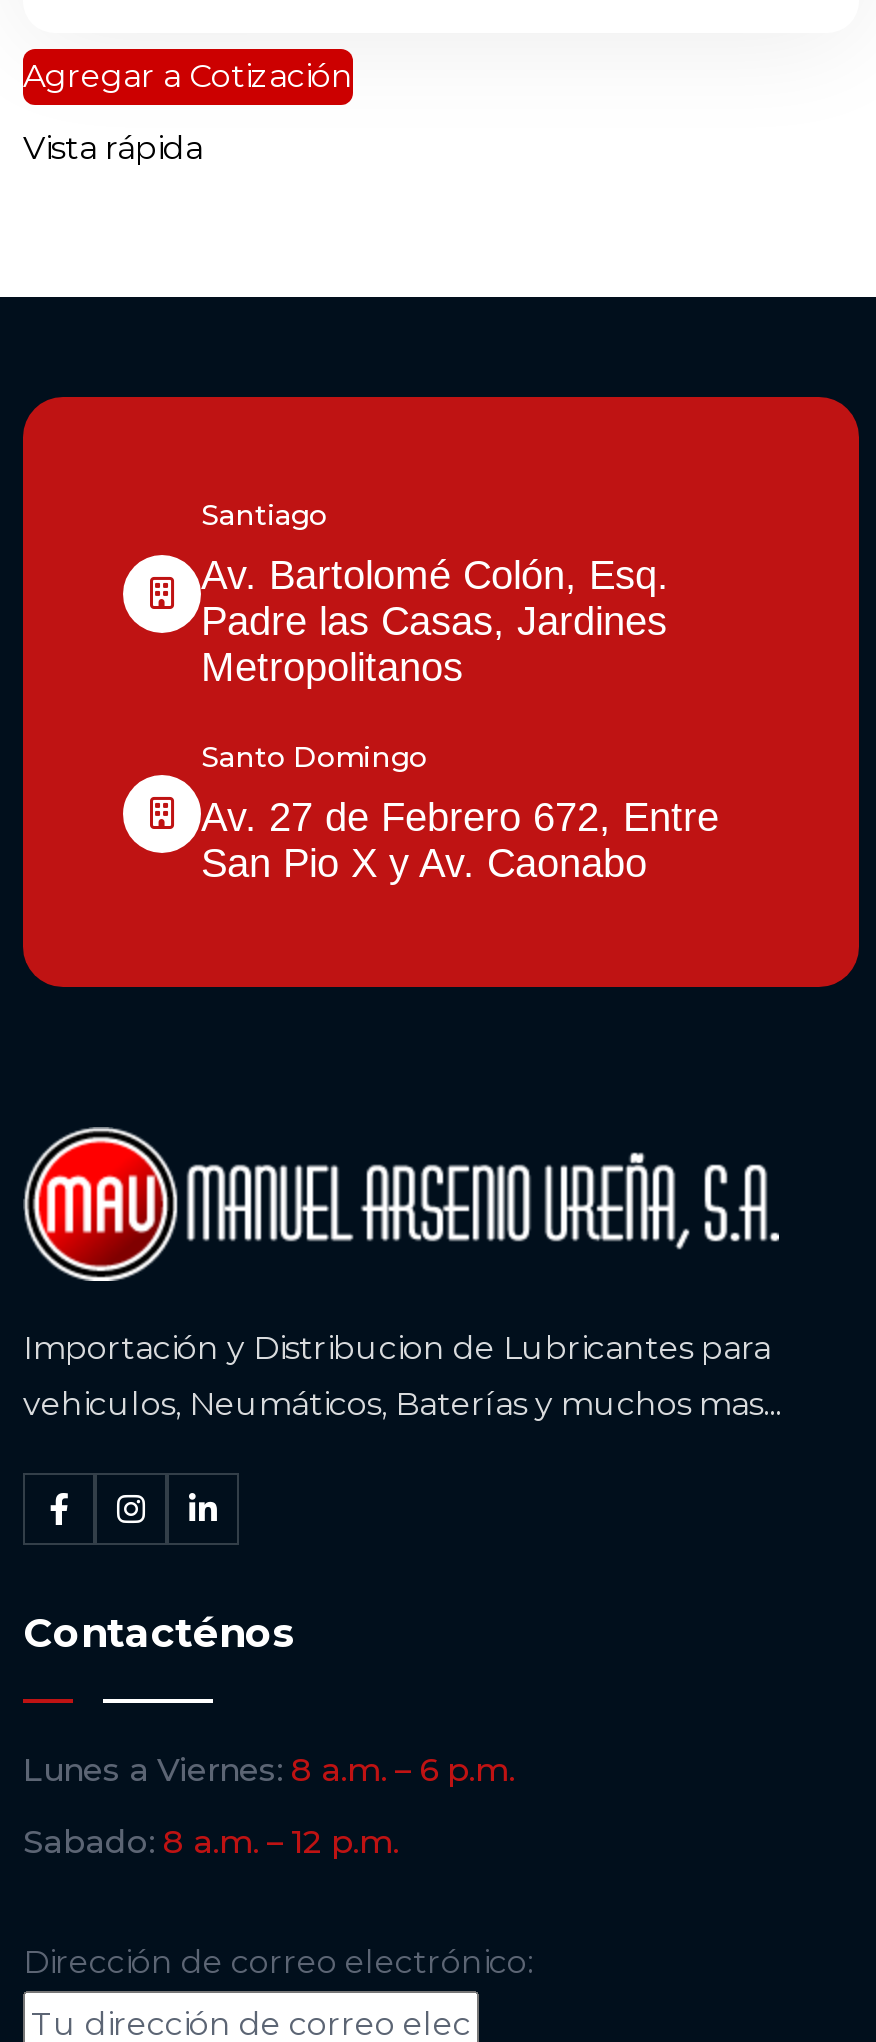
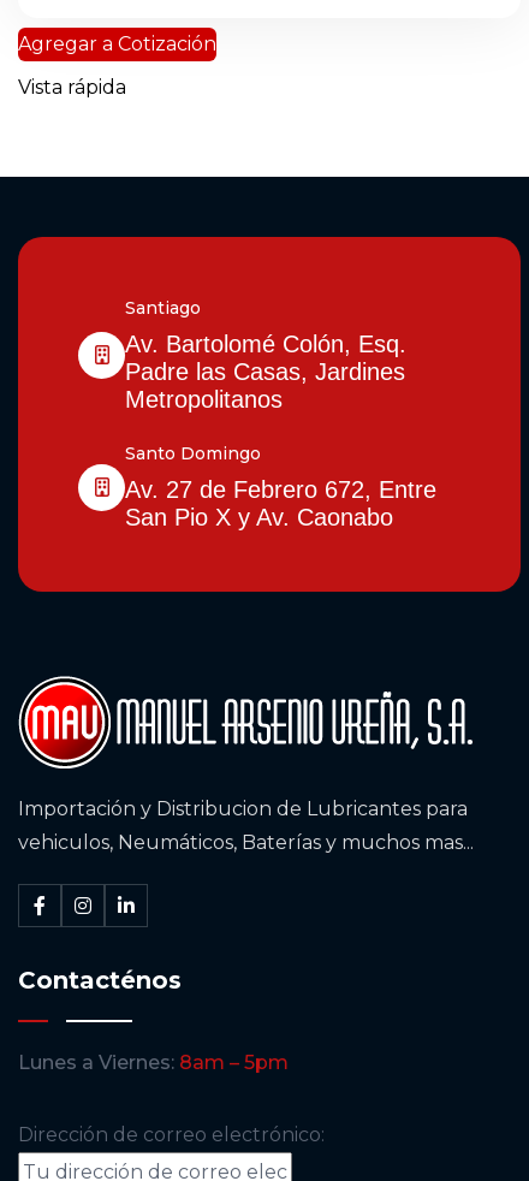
- Lunes a Viernes: 8 a.m. – 6 p.m.
- Sabado: 8 a.m. – 12 p.m.
+ Lunes a Viernes: 8am – 5pm
